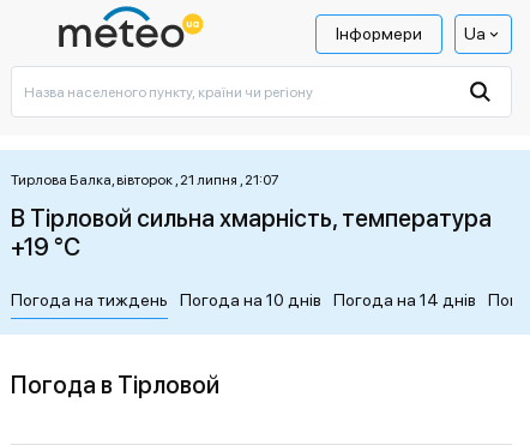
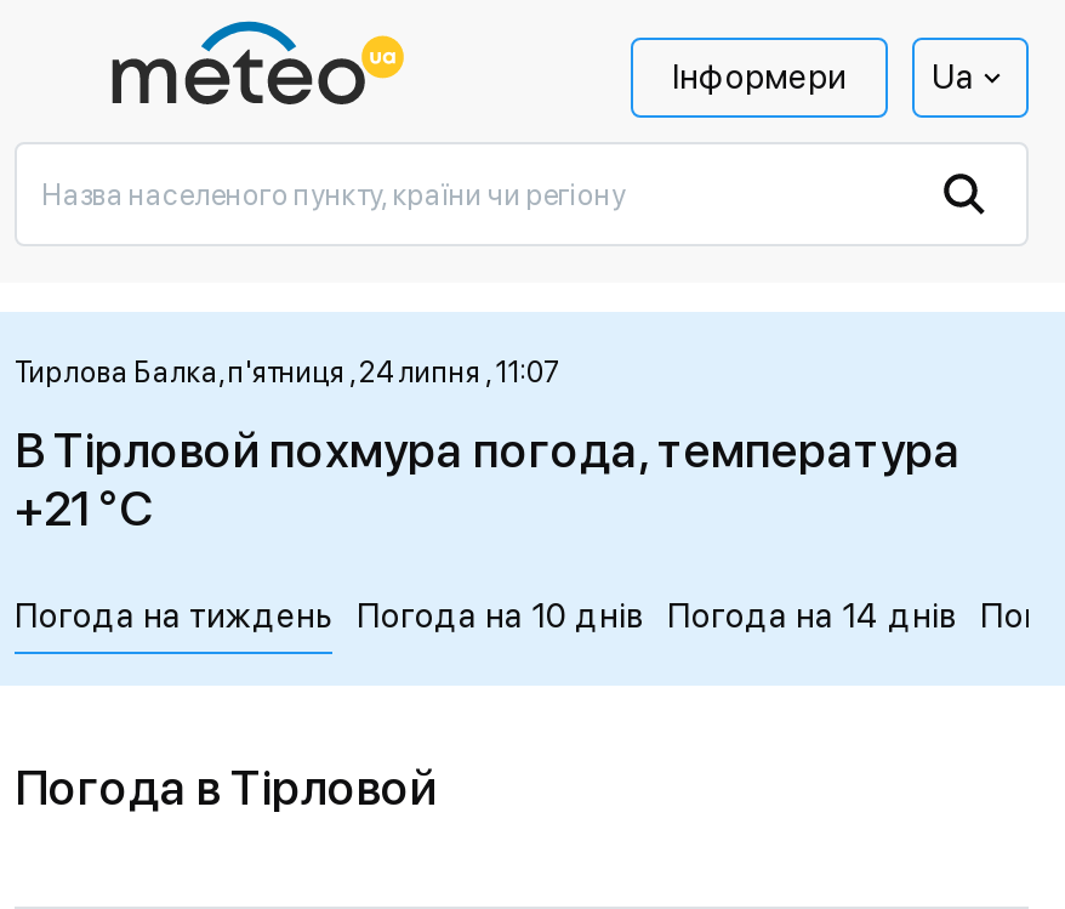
- Тирлова Балка, вівторок , 21 липня , 21:07
+ Тирлова Балка, п'ятниця , 24 липня , 11:07

- В Тірловой сильна хмарність, температура
+ В Тірловой похмура погода, температура

- +19 °C
+ +21 °C
